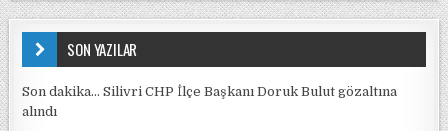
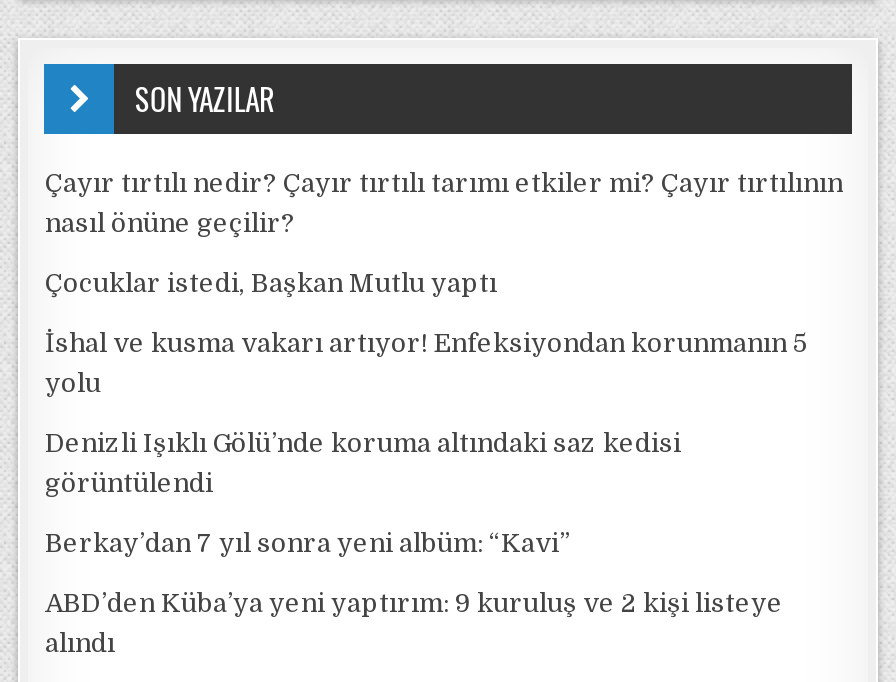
- Son dakika… Silivri CHP İlçe Başkanı Doruk Bulut gözaltına
+ Çayır tırtılı nedir? Çayır tırtılı tarımı etkiler mi? Çayır tırtılının
+ nasıl önüne geçilir?
+ Çocuklar istedi, Başkan Mutlu yaptı
+ İshal ve kusma vakarı artıyor! Enfeksiyondan korunmanın 5
+ yolu
+ Denizli Işıklı Gölü’nde koruma altındaki saz kedisi
+ görüntülendi
+ Berkay’dan 7 yıl sonra yeni albüm: “Kavi”
+ ABD’den Küba’ya yeni yaptırım: 9 kuruluş ve 2 kişi listeye
